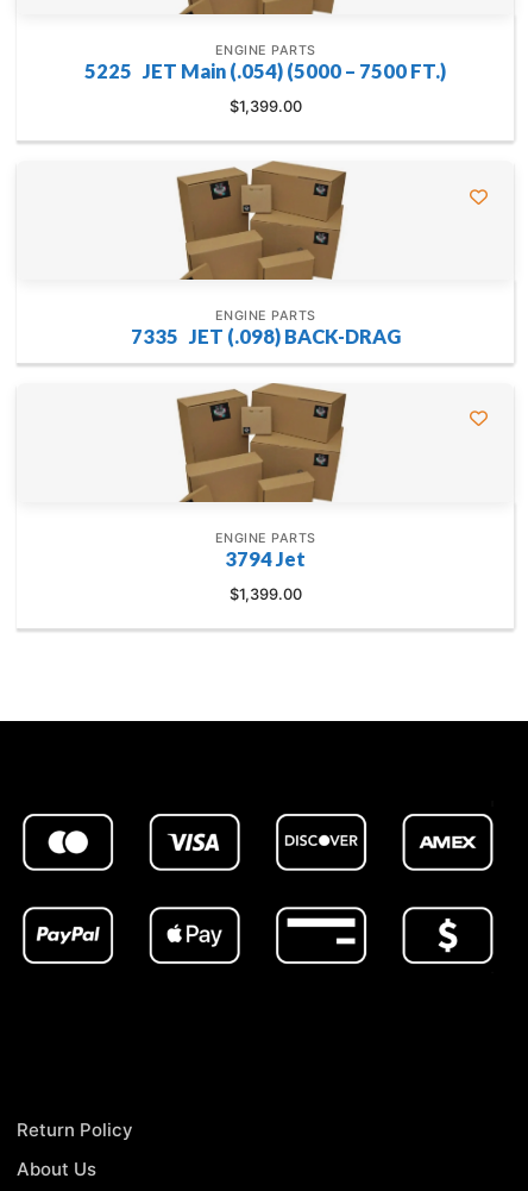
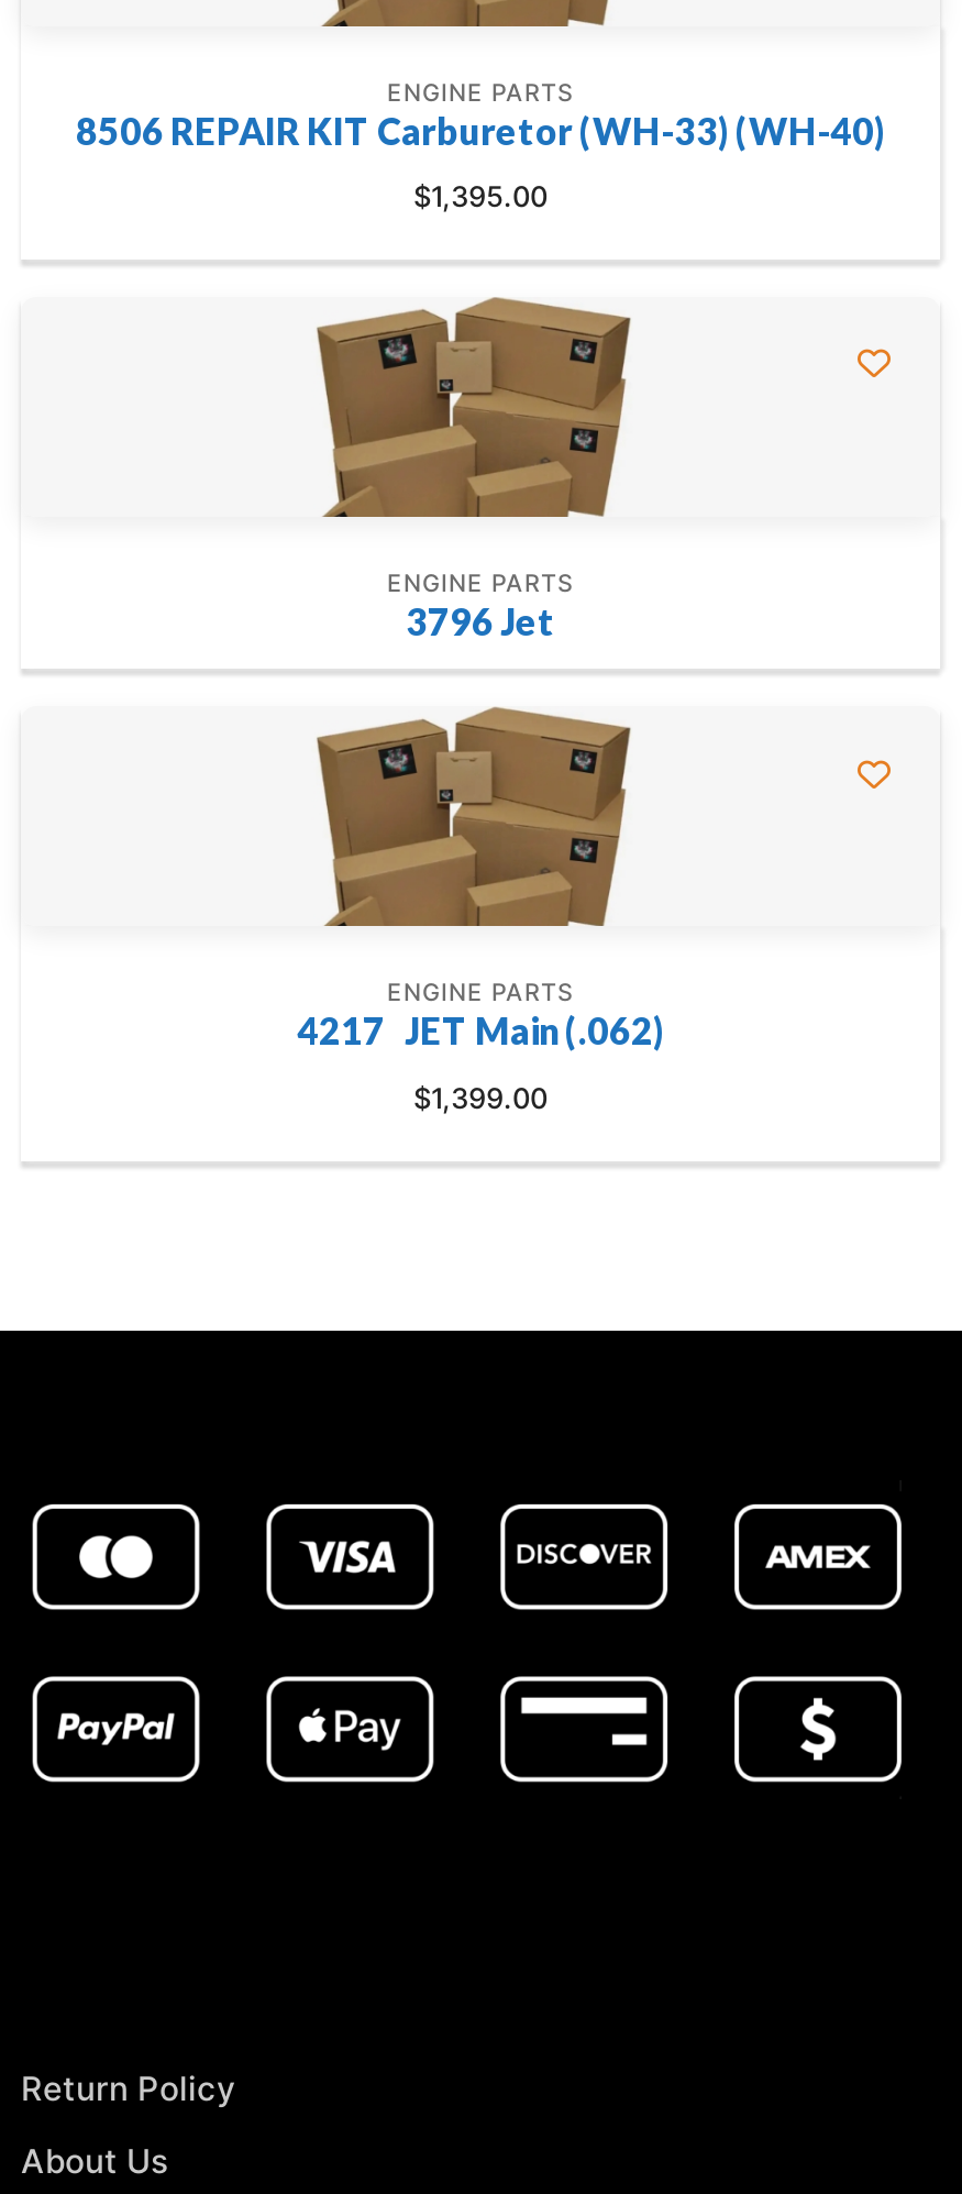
- 5225 JET Main (.054) (5000 – 7500 FT.)
+ 8506 REPAIR KIT Carburetor (WH-33) (WH-40)

- $1,399.00
+ $1,395.00

- 7335 JET (.098) BACK-DRAG
+ 3796 Jet

- 3794 Jet
+ 4217 JET Main (.062)
